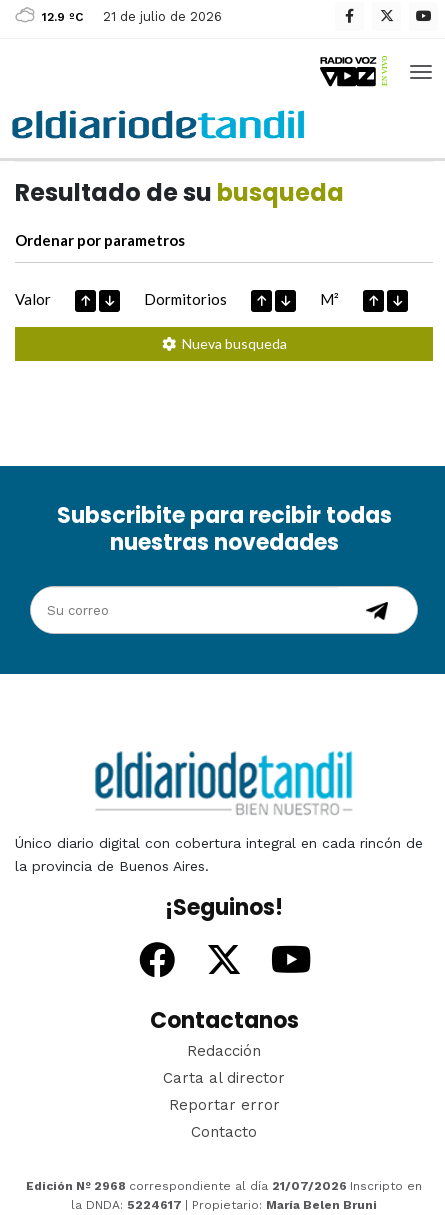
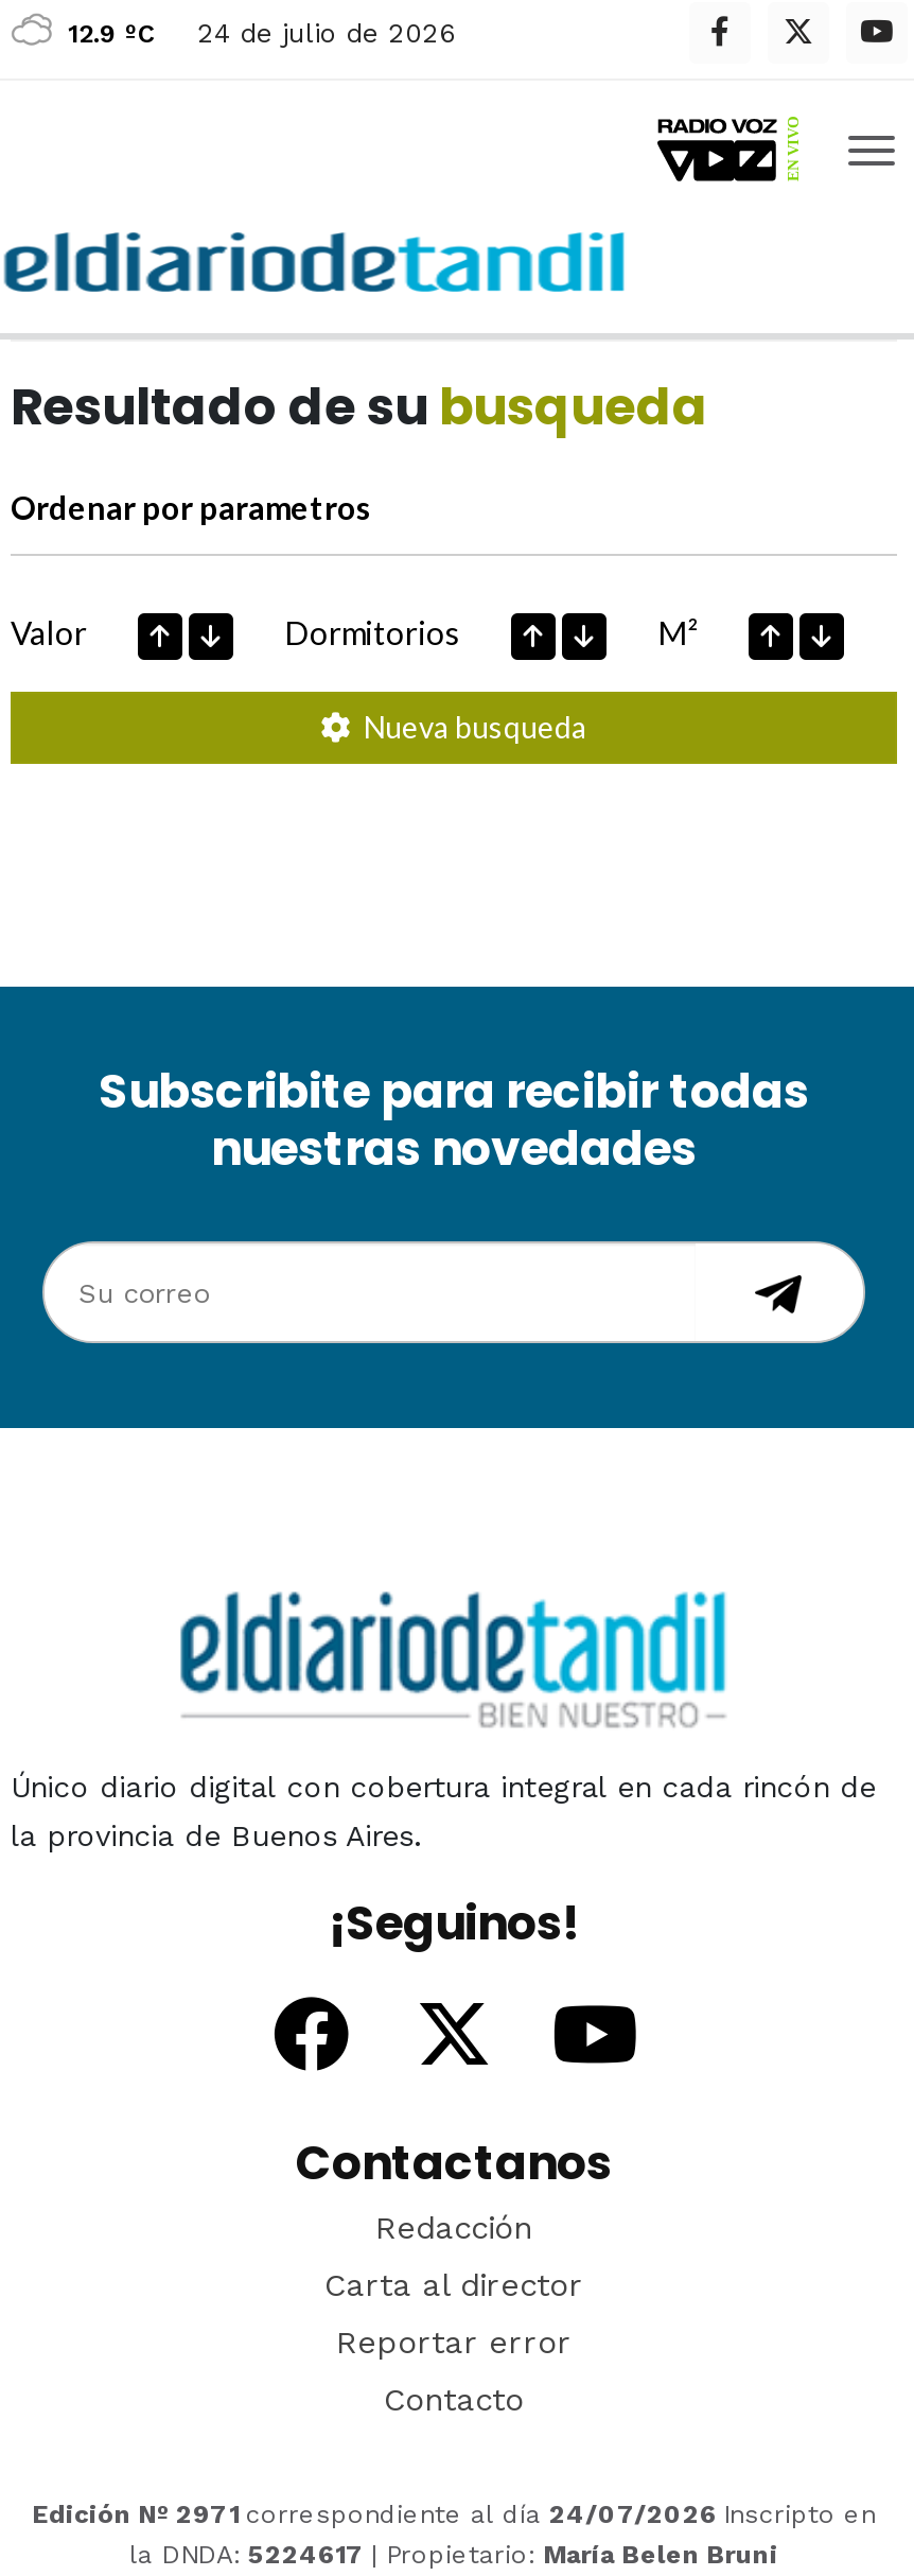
- 12.9 ºC 21 de julio de 2026
+ 12.9 ºC 24 de julio de 2026

- Edición Nº 2968 correspondiente al día 21/07/2026 Inscripto en
+ Edición Nº 2971 correspondiente al día 24/07/2026 Inscripto en
